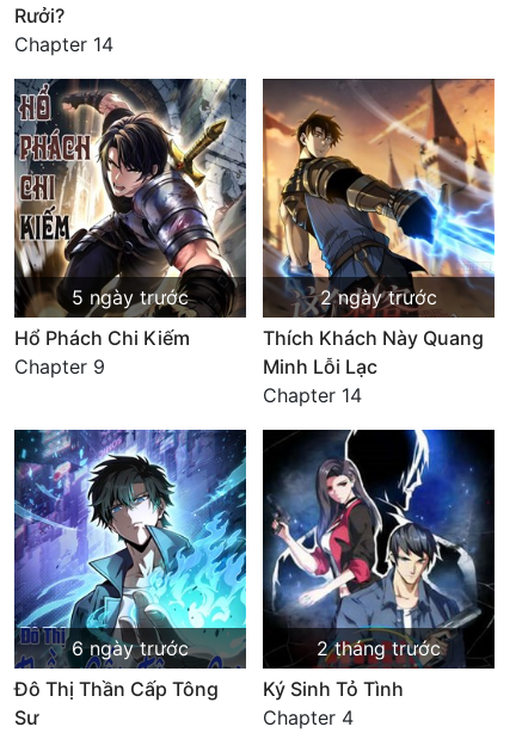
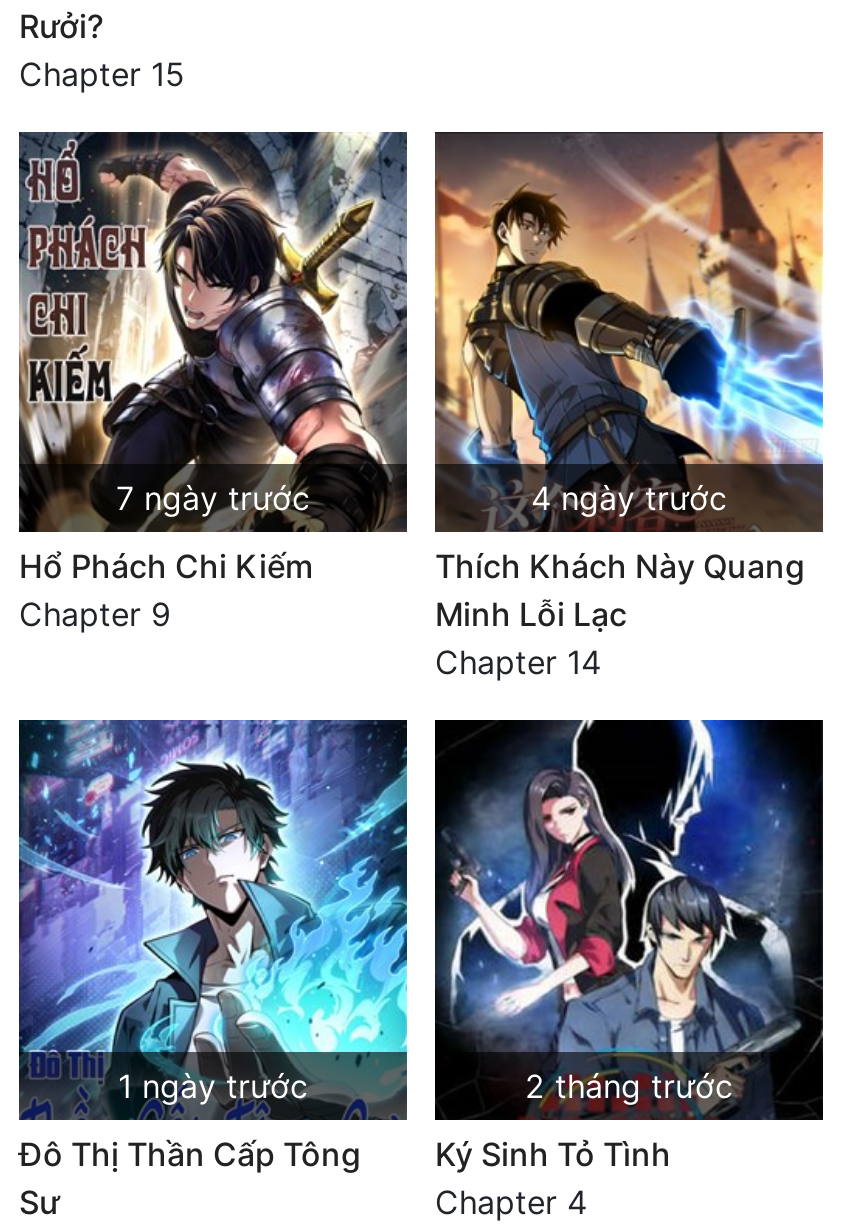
- Chapter 14
+ Chapter 15

- 5 ngày trước
+ 7 ngày trước

- 2 ngày trước
+ 4 ngày trước

- 6 ngày trước
+ 1 ngày trước
